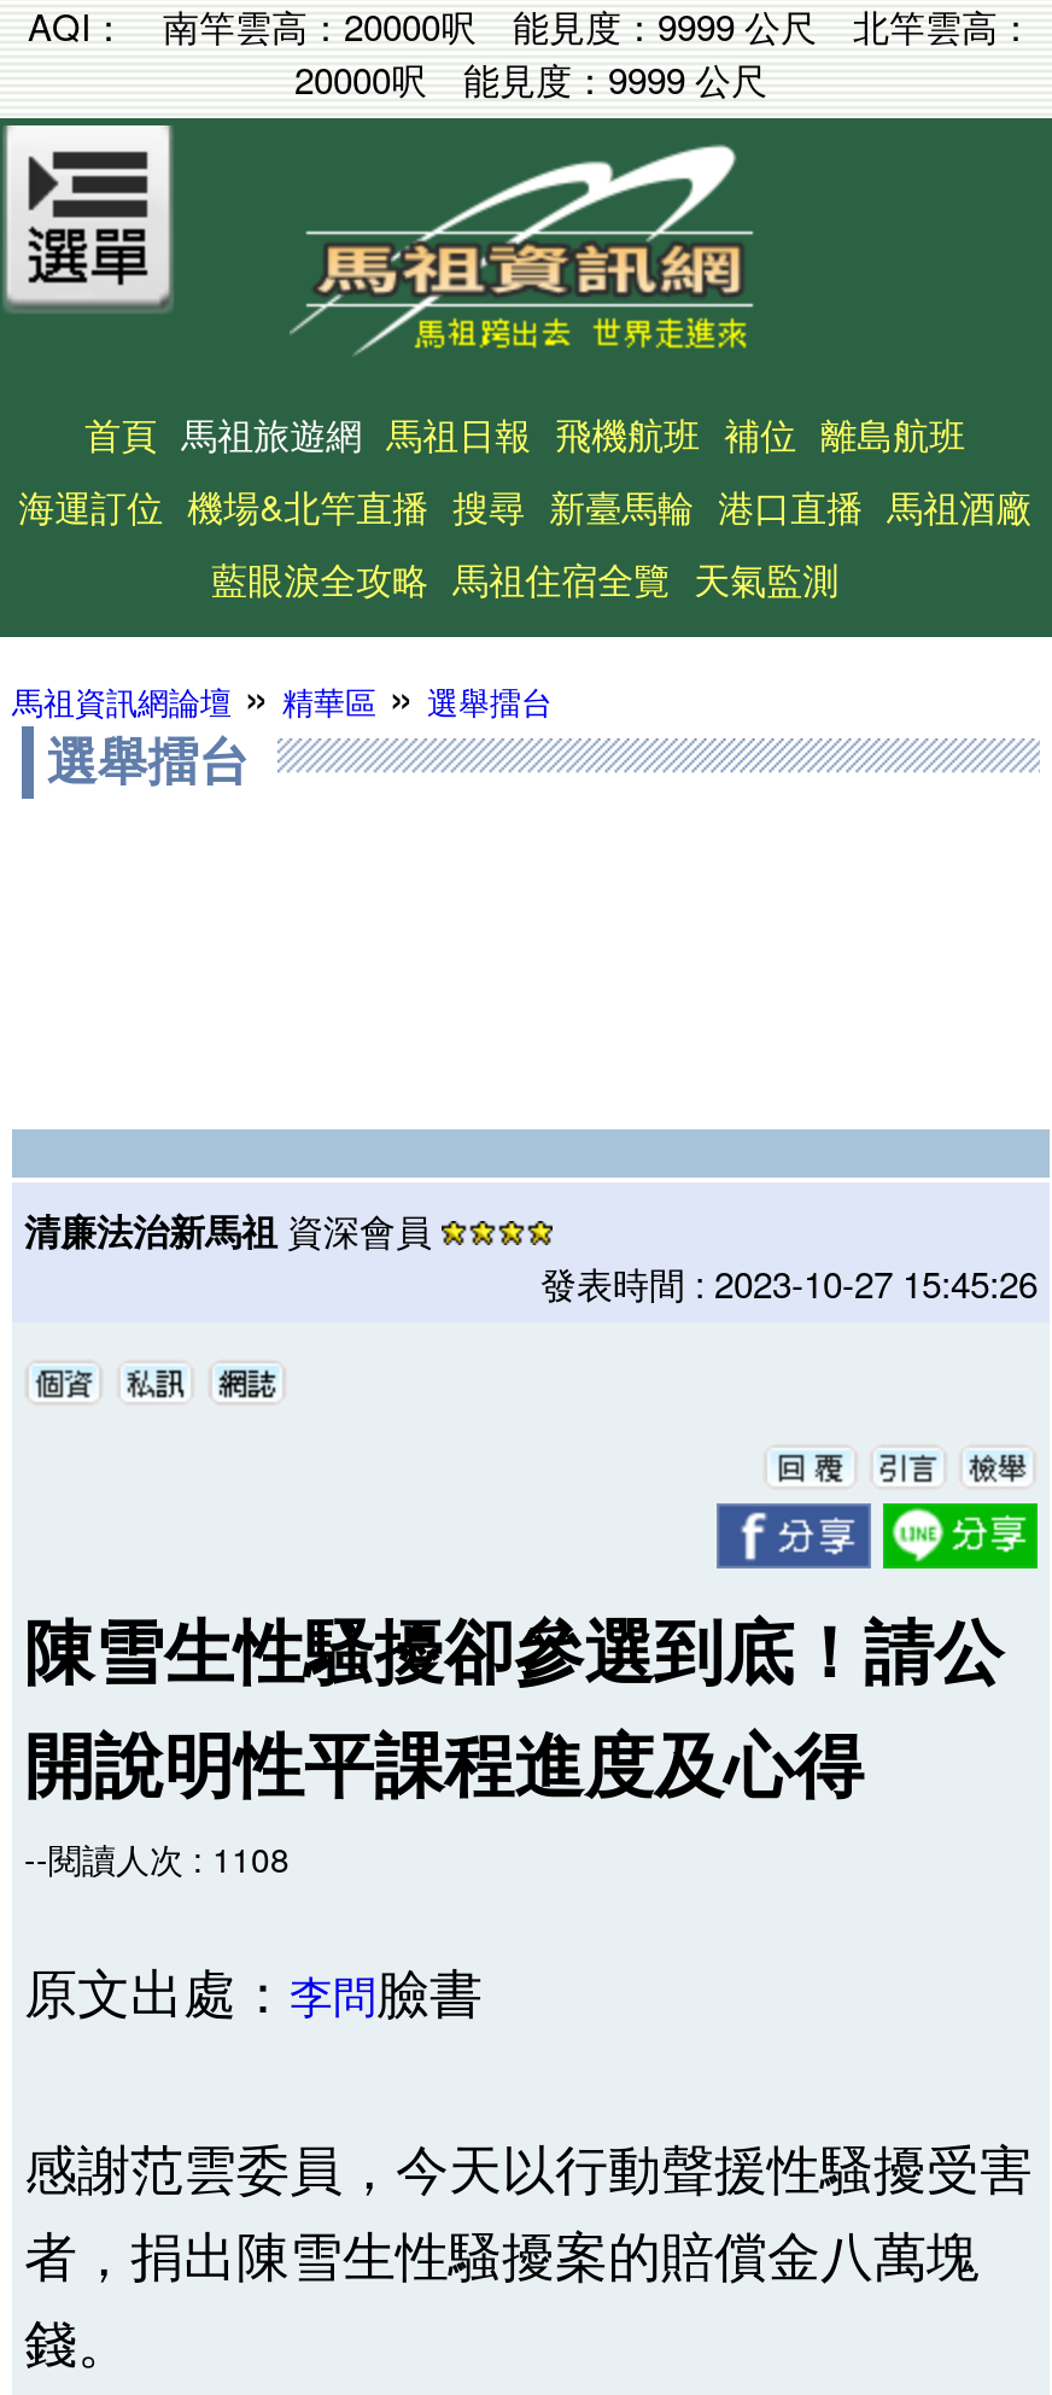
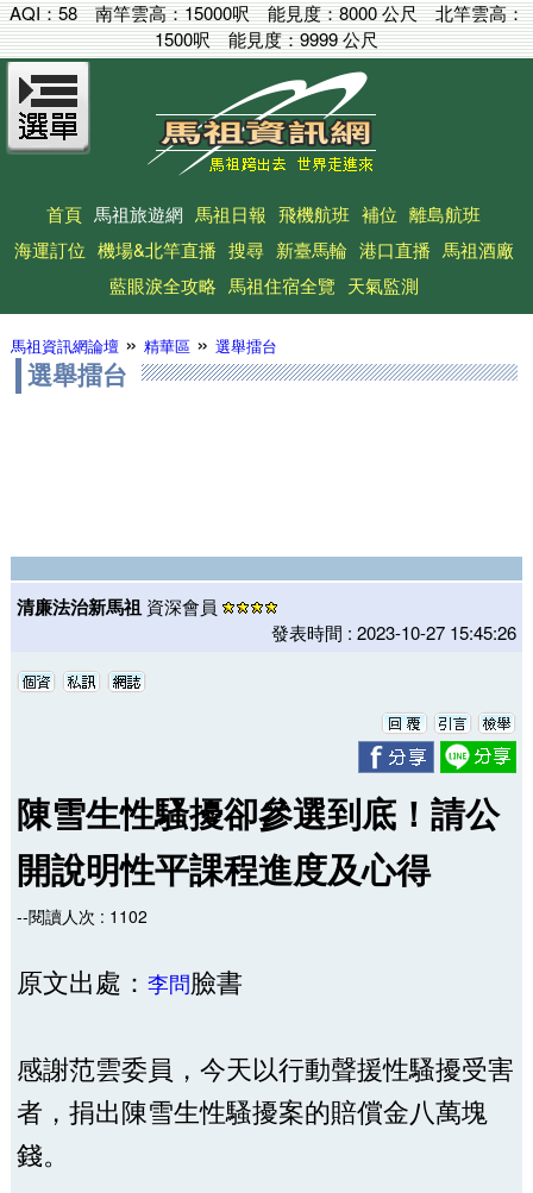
- AQI：
- 南竿雲高：20000呎能見度：9999 公尺北竿雲高：
- 20000呎能見度：9999 公尺
+ AQI：58
+ 南竿雲高：15000呎能見度：8000 公尺北竿雲高：
+ 1500呎能見度：9999 公尺

- --閱讀人次 : 1108
+ --閱讀人次 : 1102
